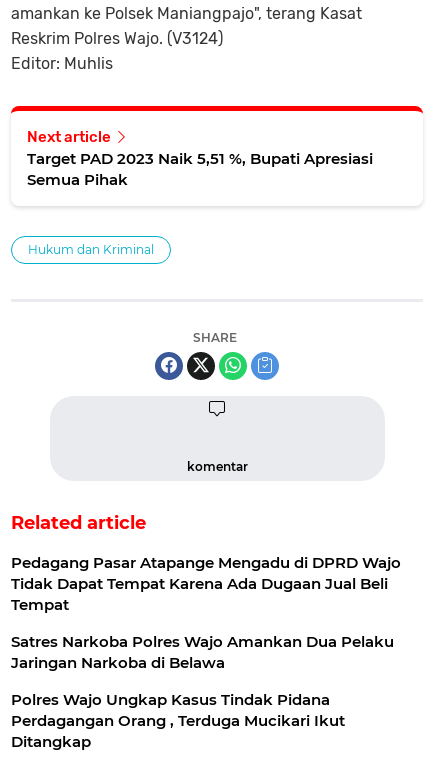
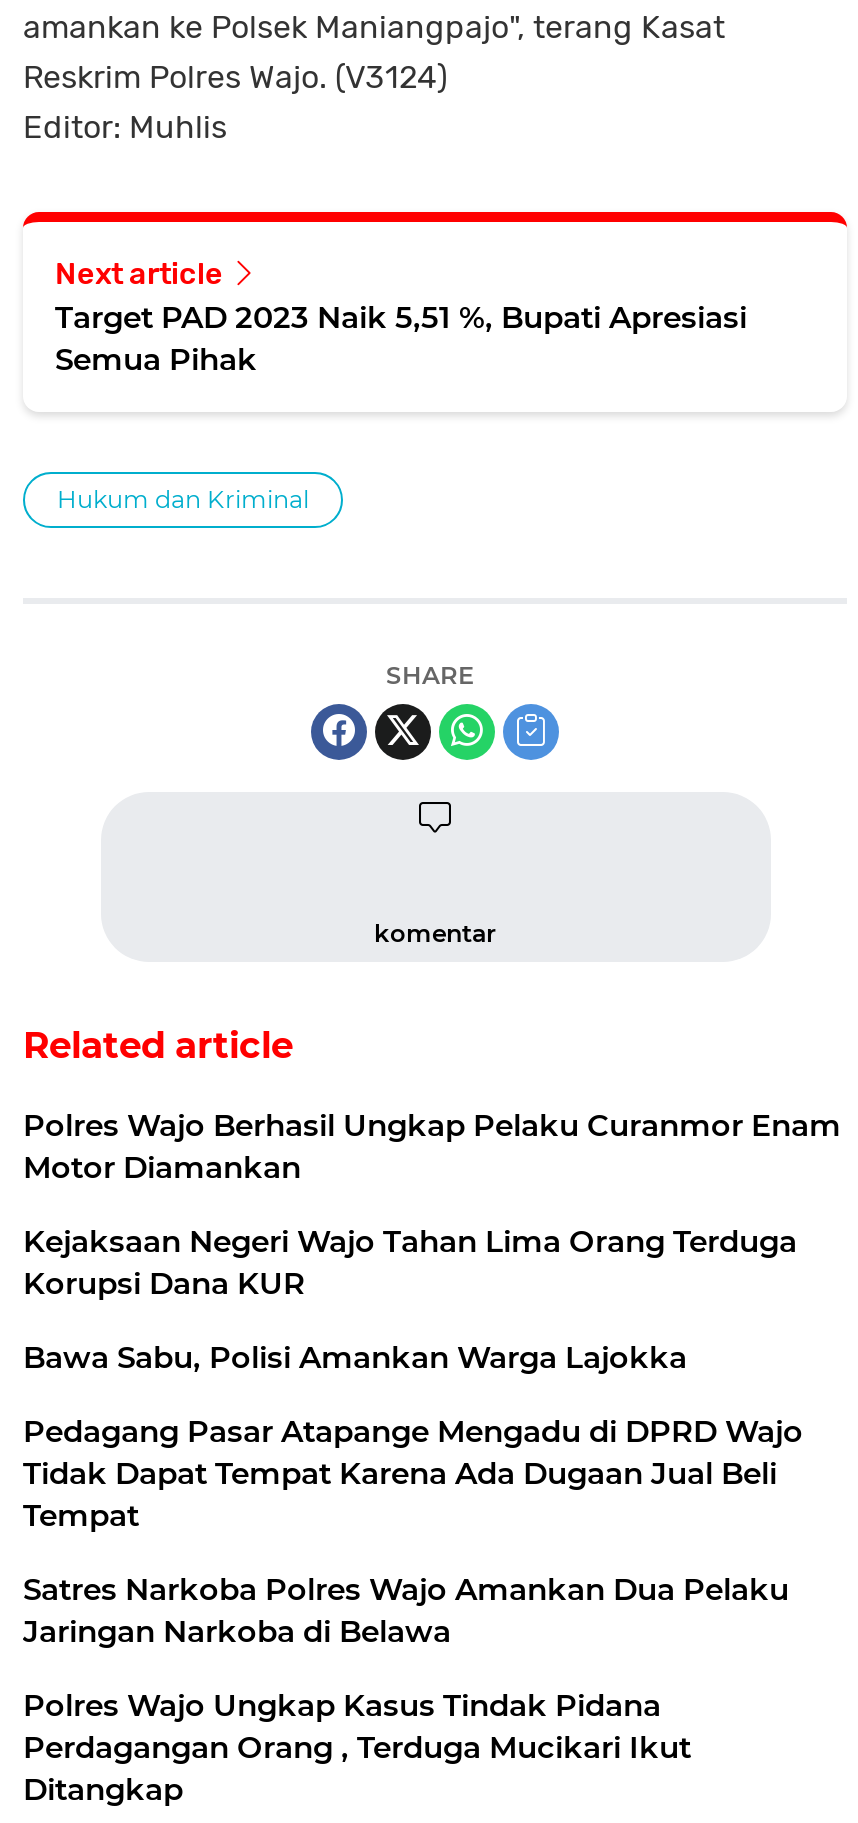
+ Polres Wajo Berhasil Ungkap Pelaku Curanmor Enam
+ Motor Diamankan
+ Kejaksaan Negeri Wajo Tahan Lima Orang Terduga
+ Korupsi Dana KUR
+ Bawa Sabu, Polisi Amankan Warga Lajokka
